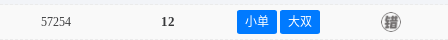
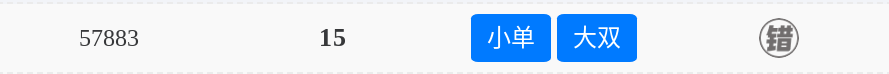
- 57254
+ 57883

- 12
+ 15
